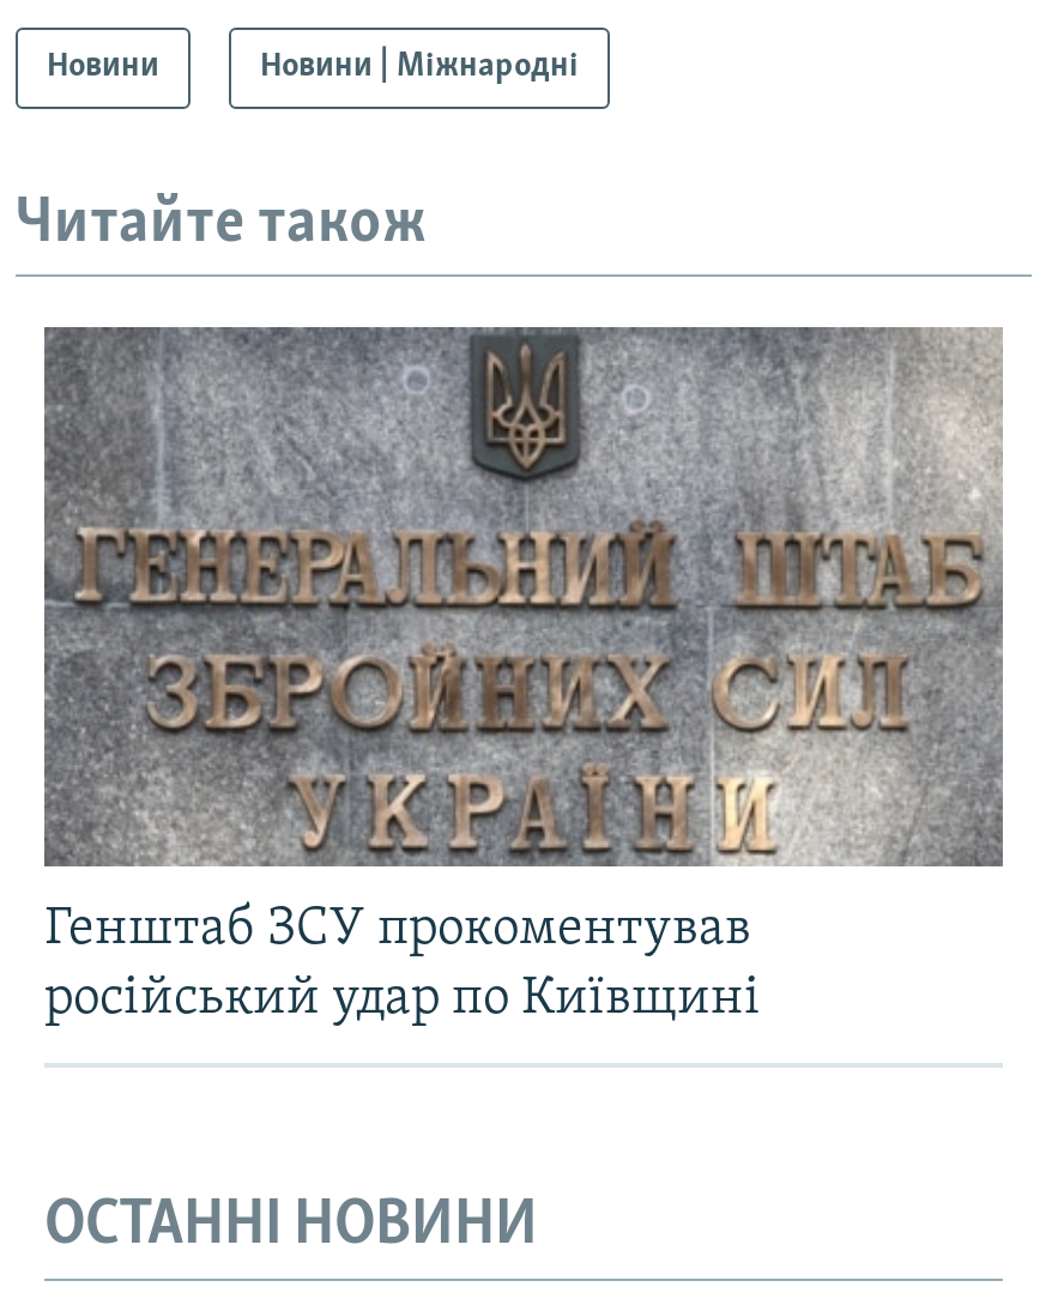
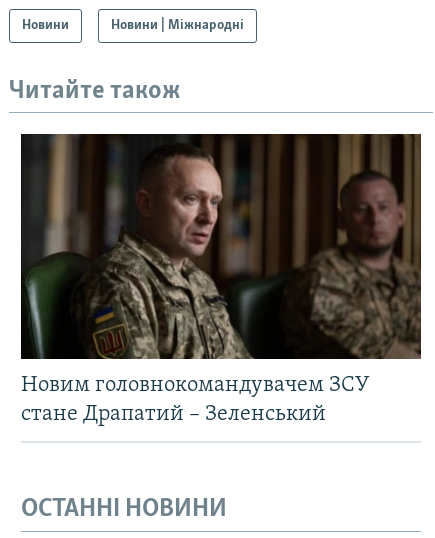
- [image]
- Генштаб ЗСУ прокоментував
- російський удар по Київщині
+ [image]
+ Новим головнокомандувачем ЗСУ
+ стане Драпатий – Зеленський
